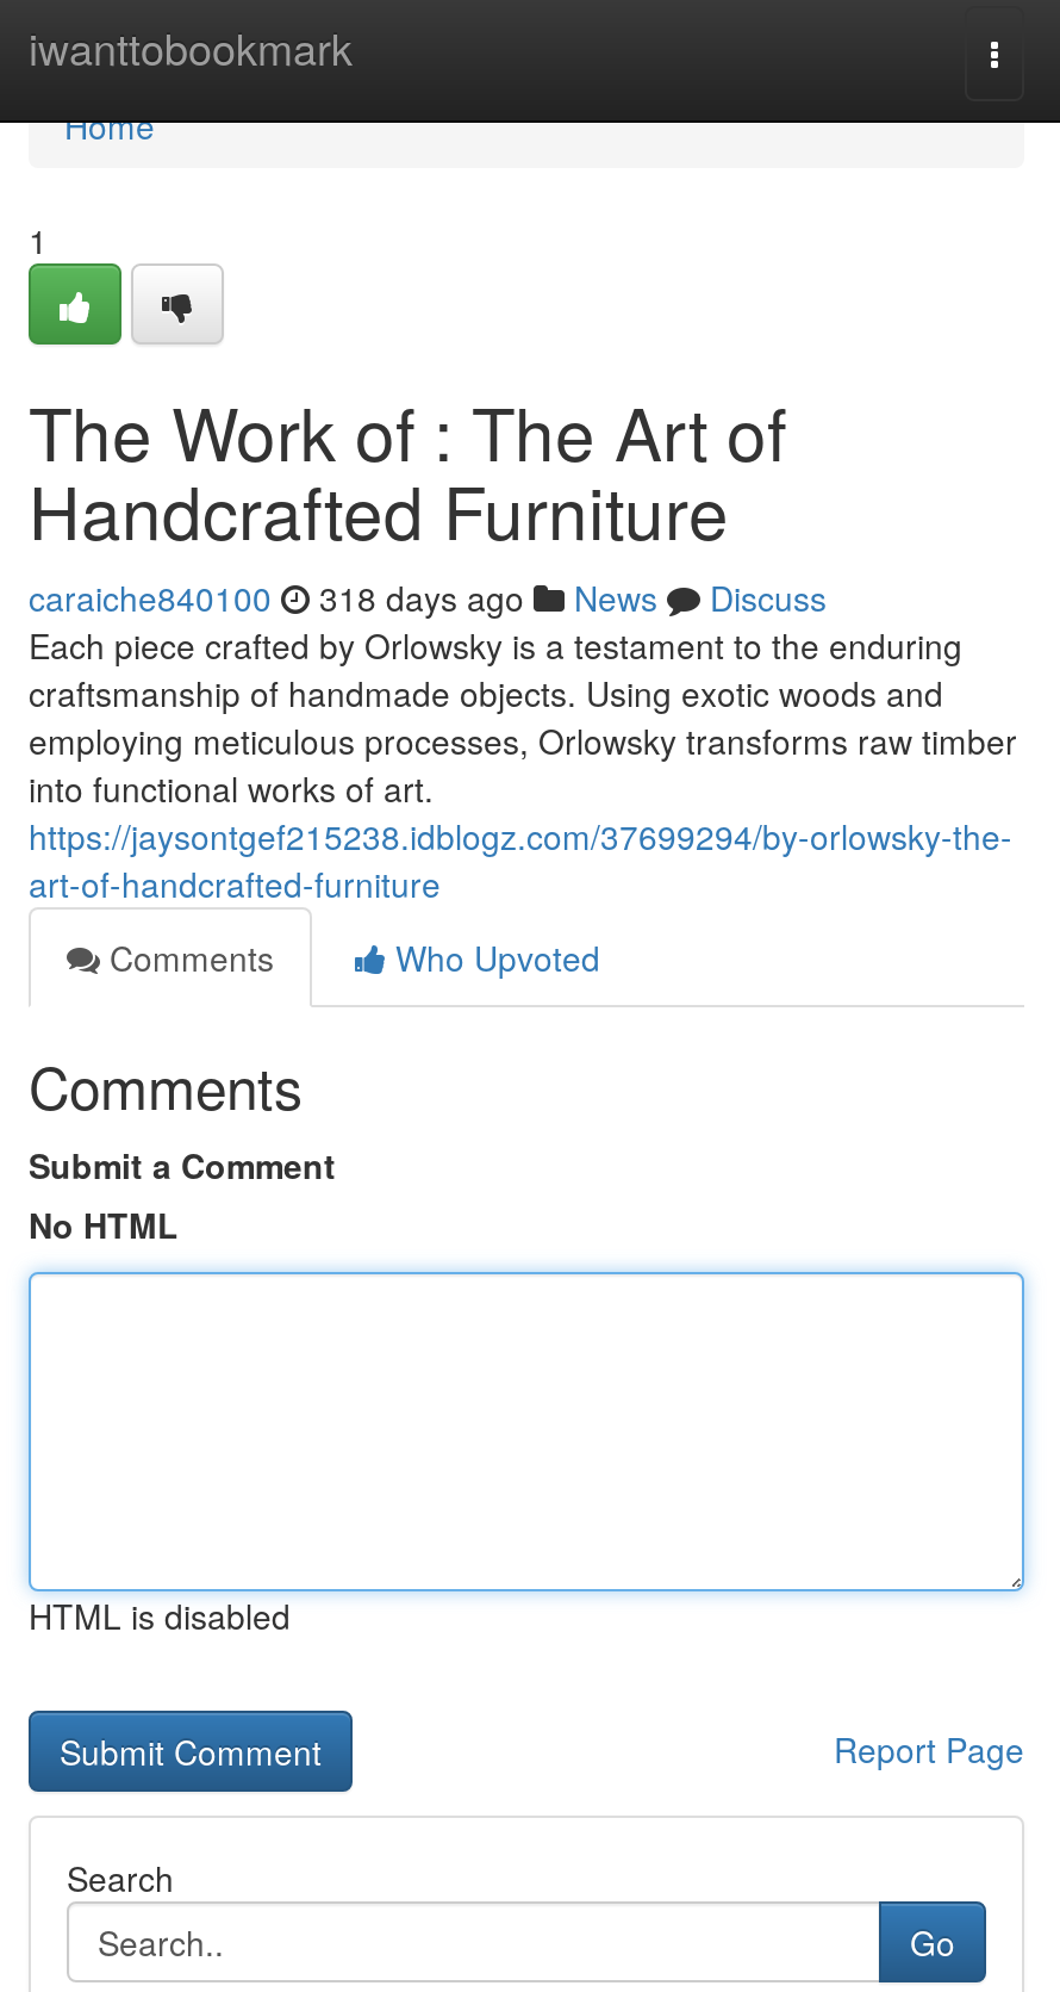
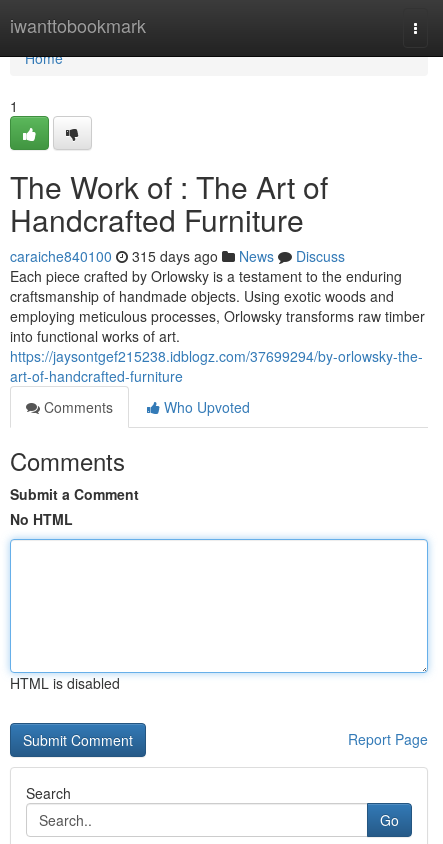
- caraiche840100 318 days ago News Discuss
+ caraiche840100 315 days ago News Discuss
